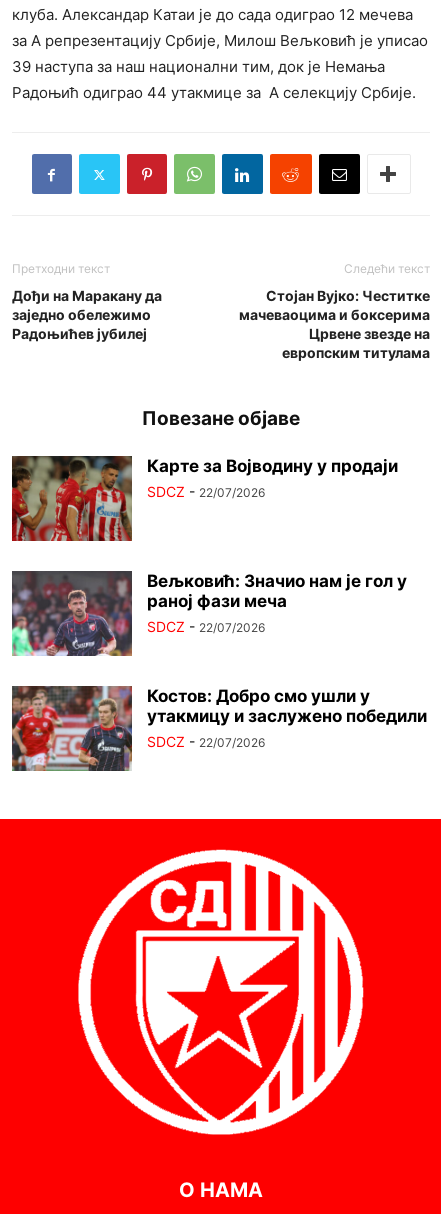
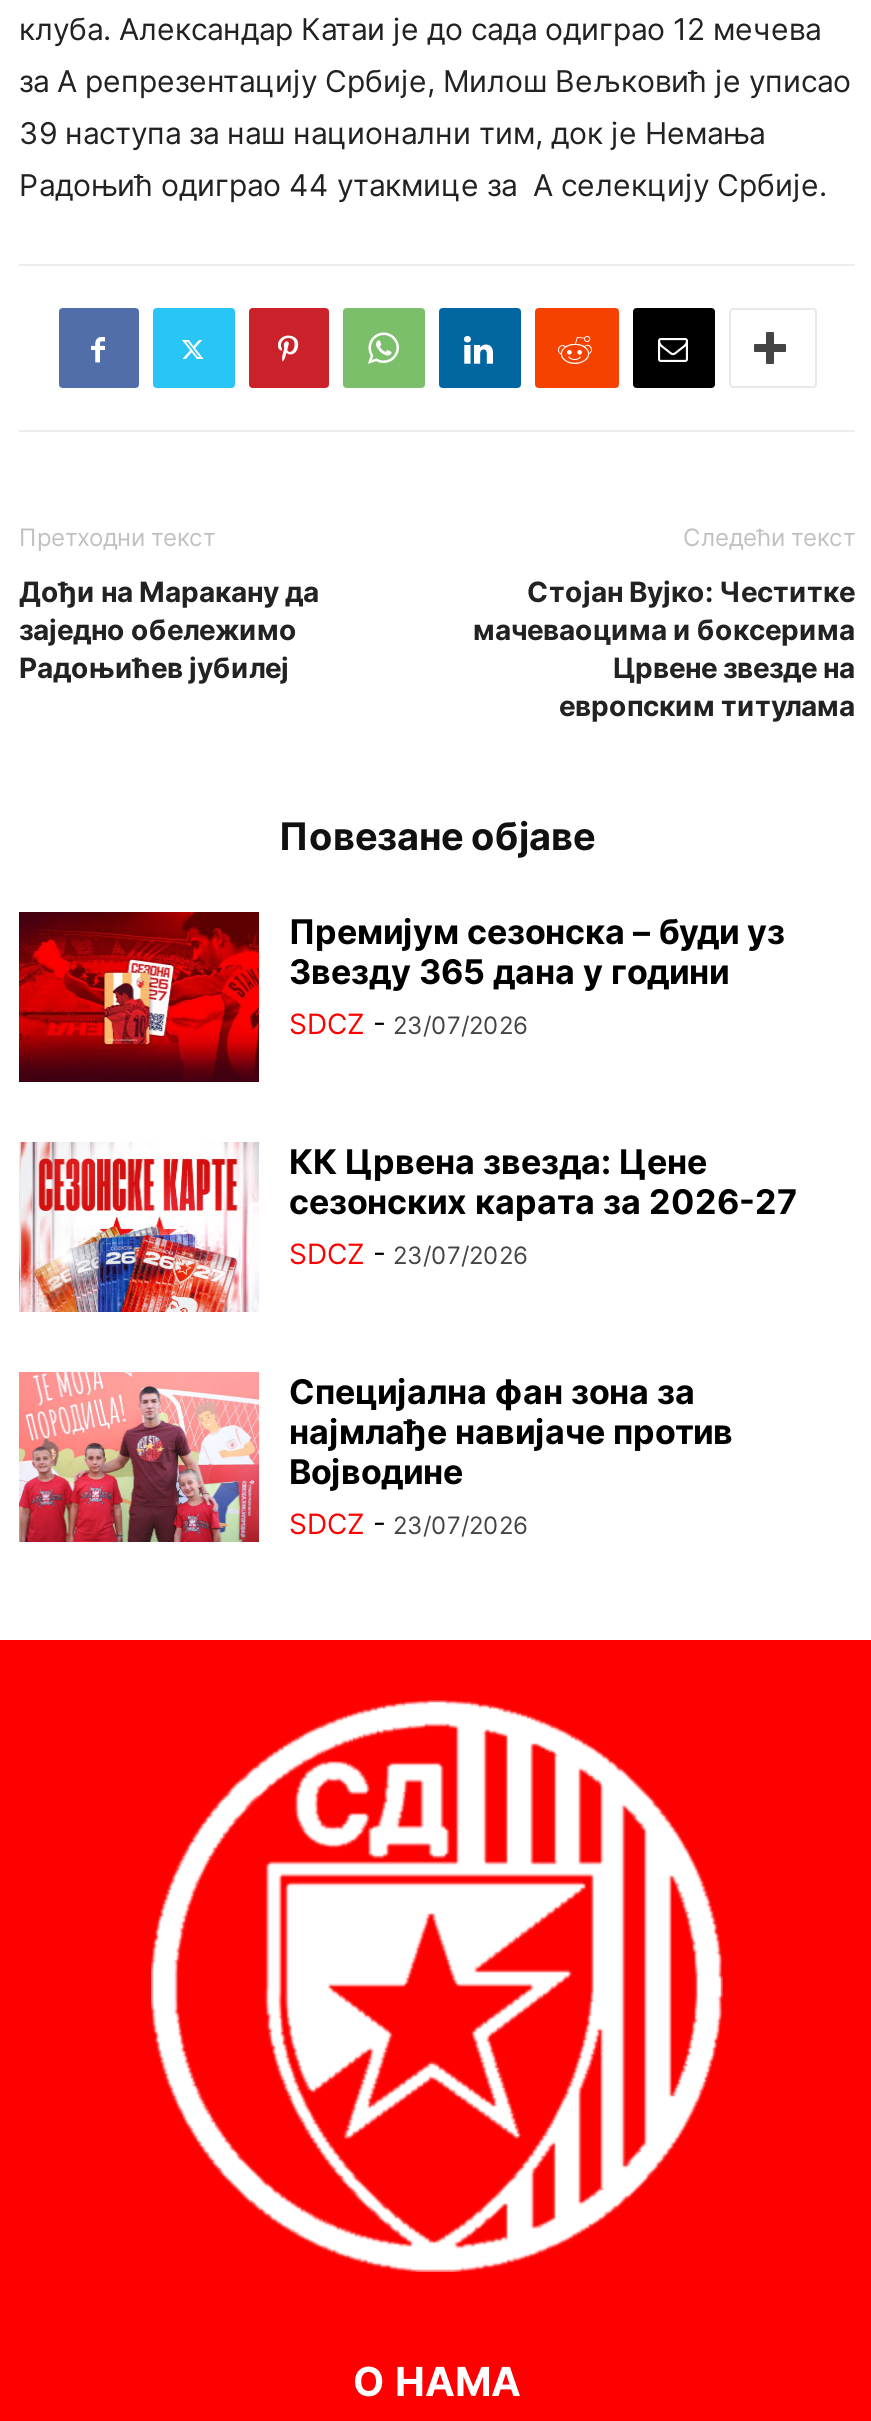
- [image]
- Карте за Војводину у продаји
- SDCZ - 22/07/2026
+ [image]
+ Премијум сезонска – буди уз
+ Звезду 365 дана у години
+ SDCZ - 23/07/2026

- [image]
- Вељковић: Значио нам је гол у
- раној фази меча
- SDCZ - 22/07/2026
+ [image]
+ КК Црвена звезда: Цене
+ сезонских карата за 2026-27
+ SDCZ - 23/07/2026

- [image]
- Костов: Добро смо ушли у
- утакмицу и заслужено победили
- SDCZ - 22/07/2026
+ [image]
+ Специјална фан зона за
+ најмлађе навијаче против
+ Војводине
+ SDCZ - 23/07/2026
